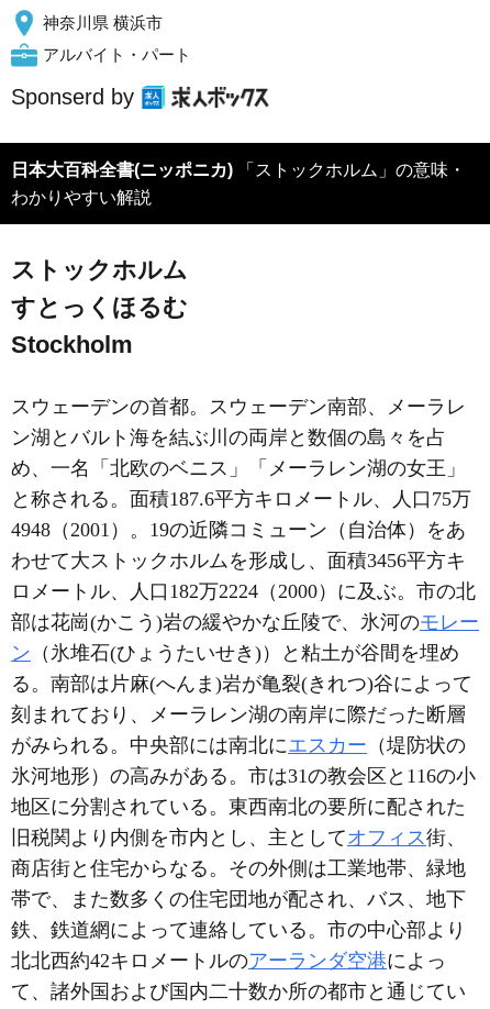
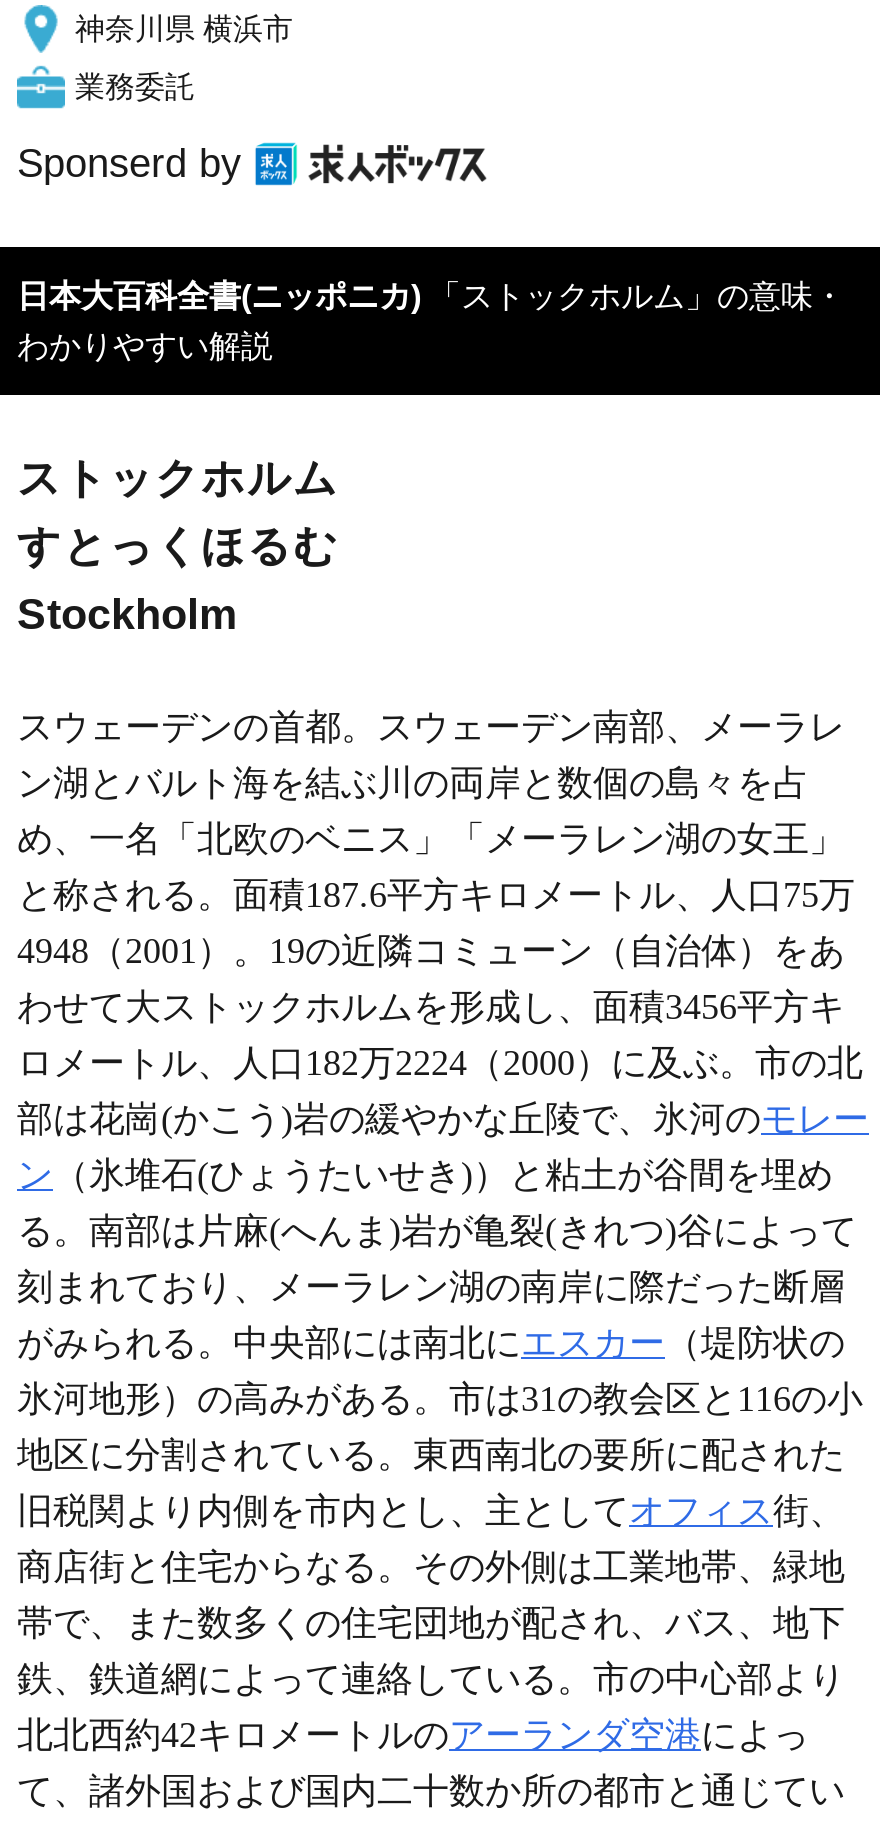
- アルバイト・パート
+ 業務委託
